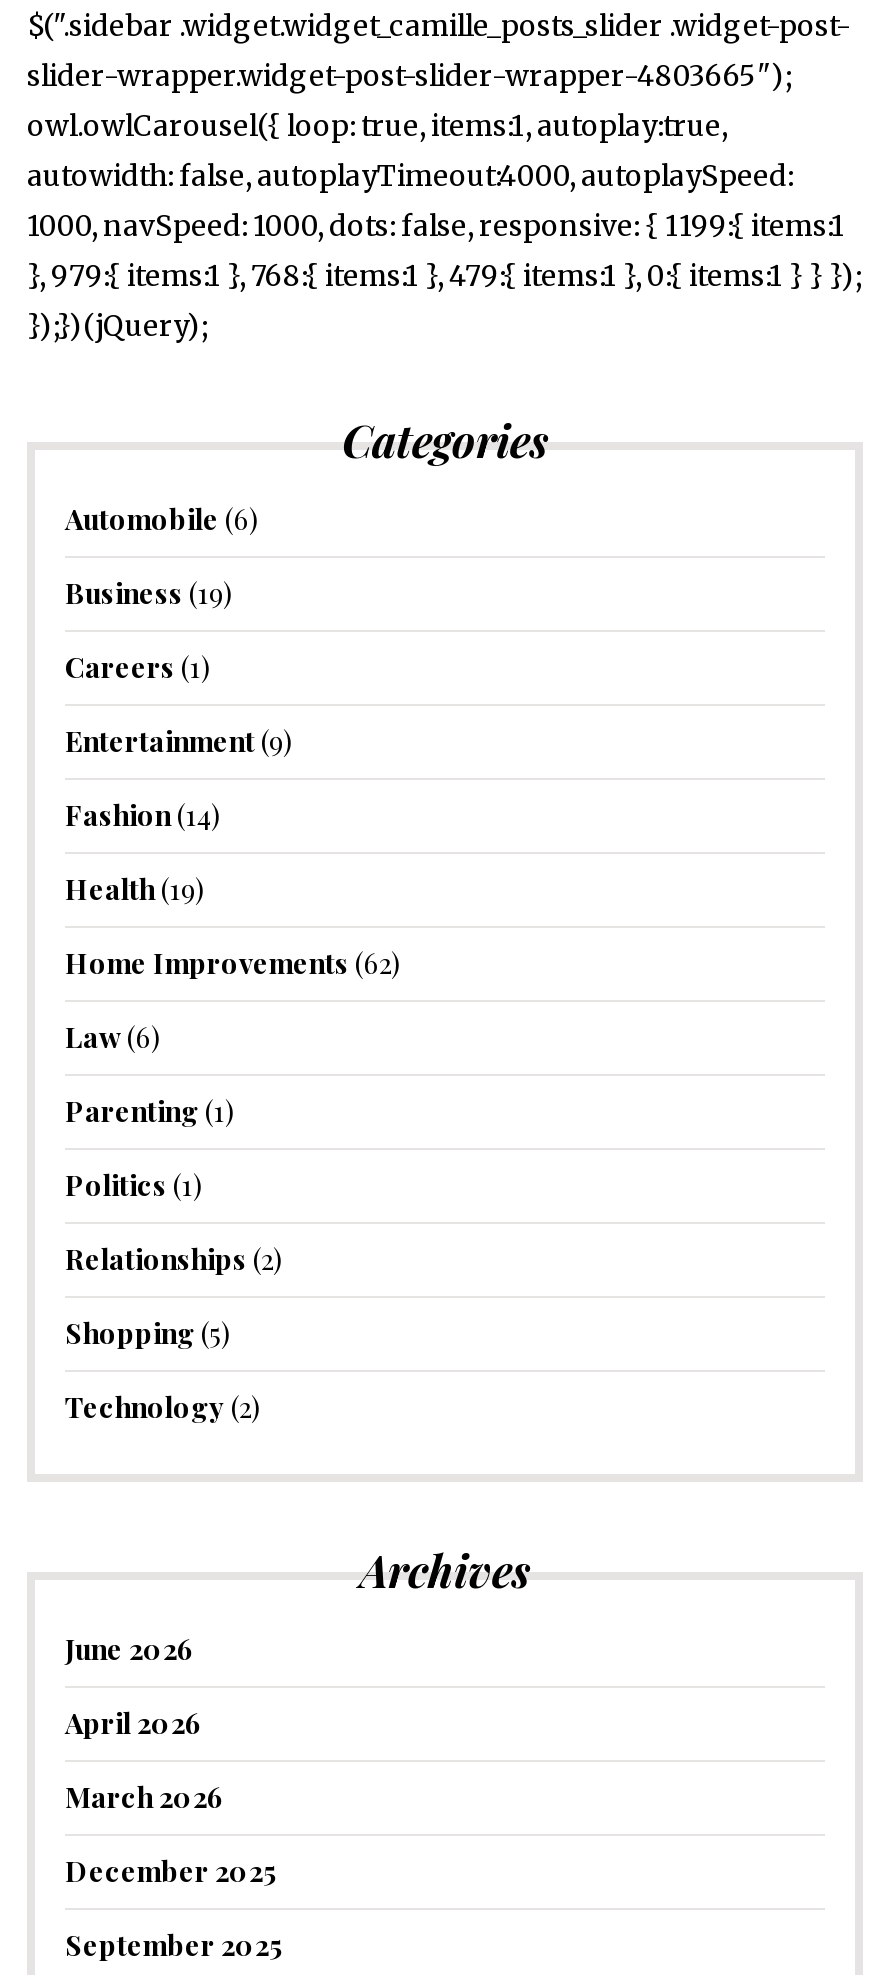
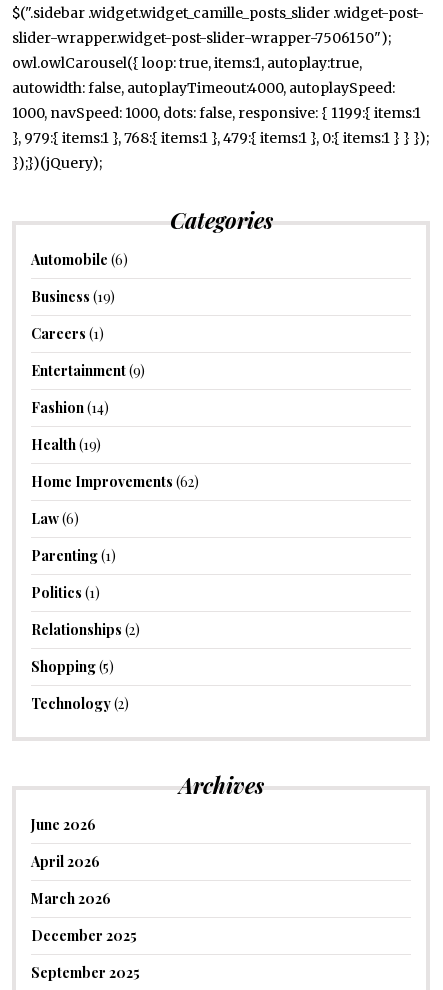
- slider-wrapper.widget-post-slider-wrapper-4803665");
+ slider-wrapper.widget-post-slider-wrapper-7506150");
